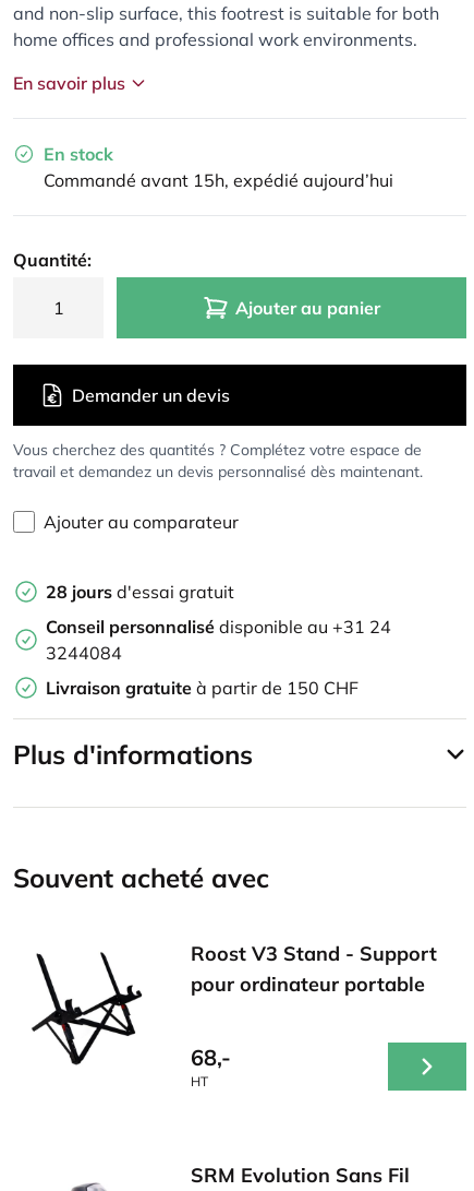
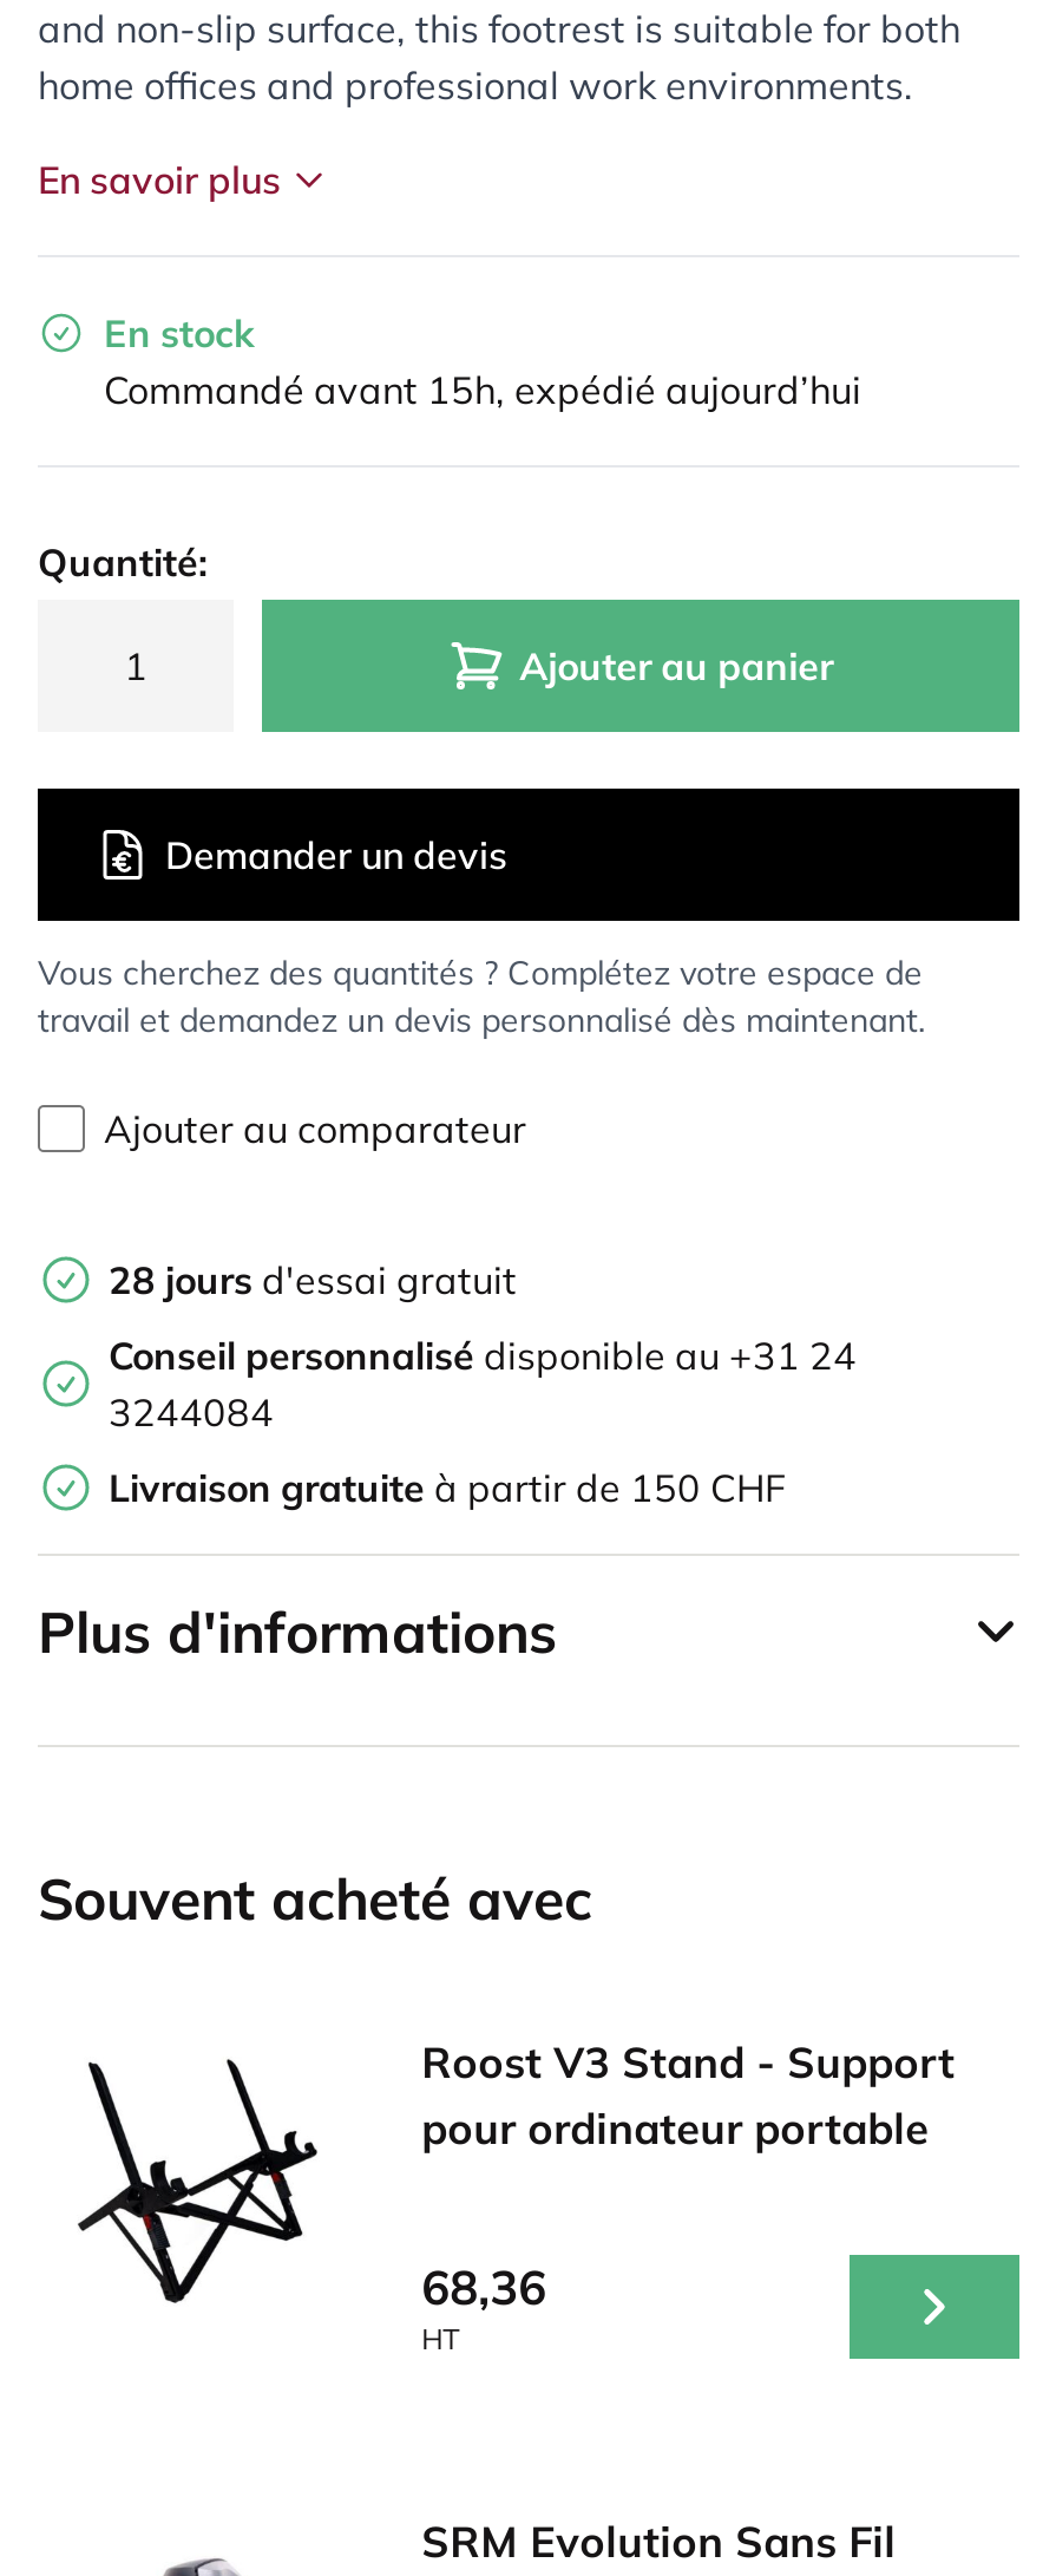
- 68,-
+ 68,36
